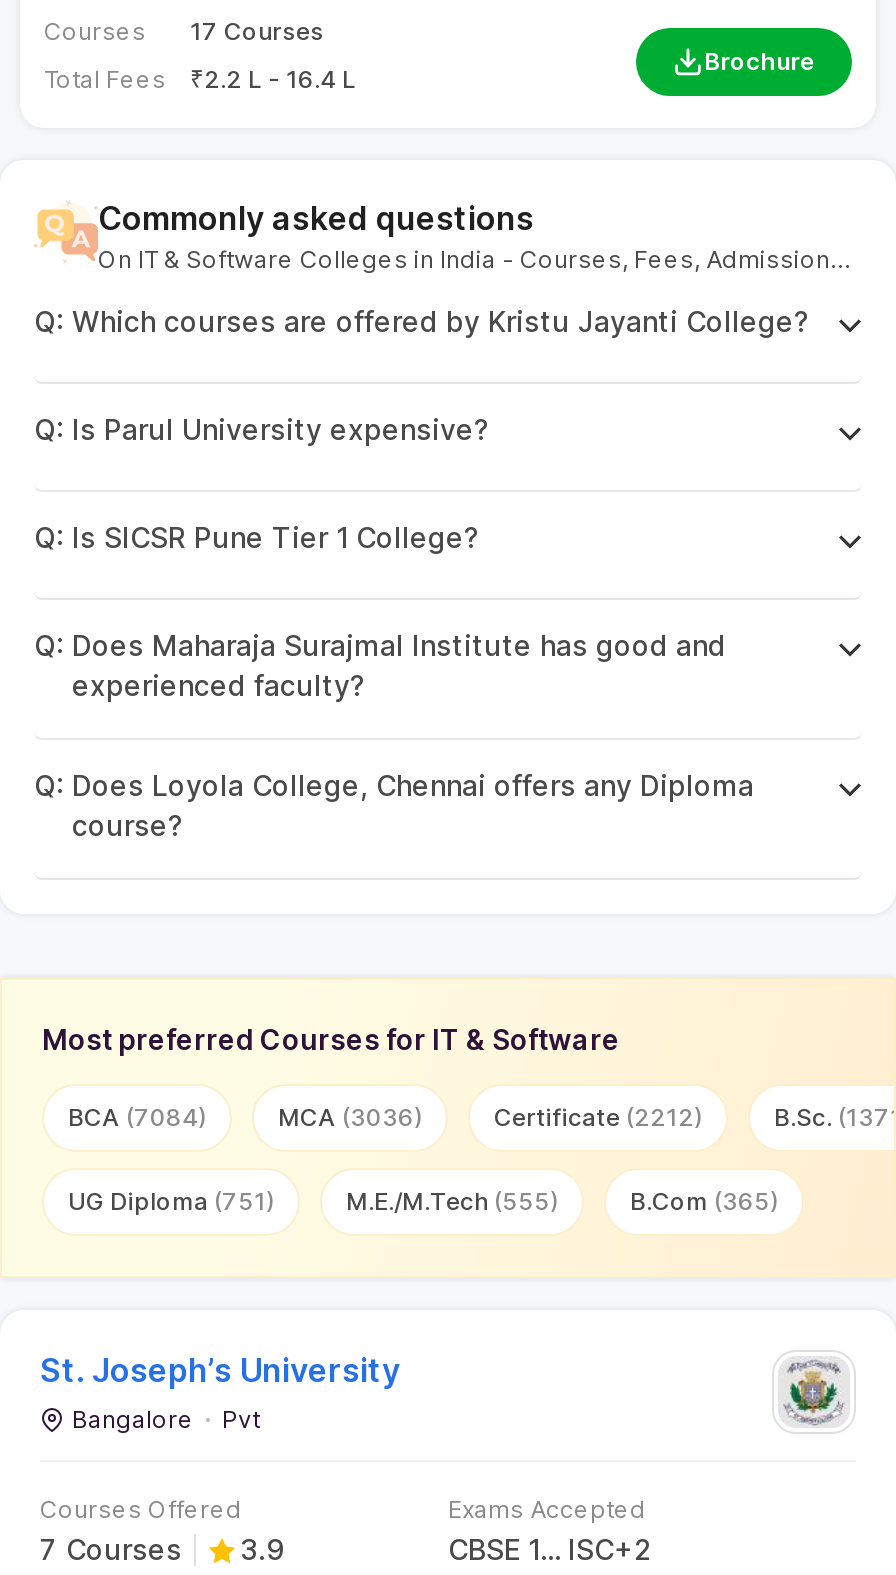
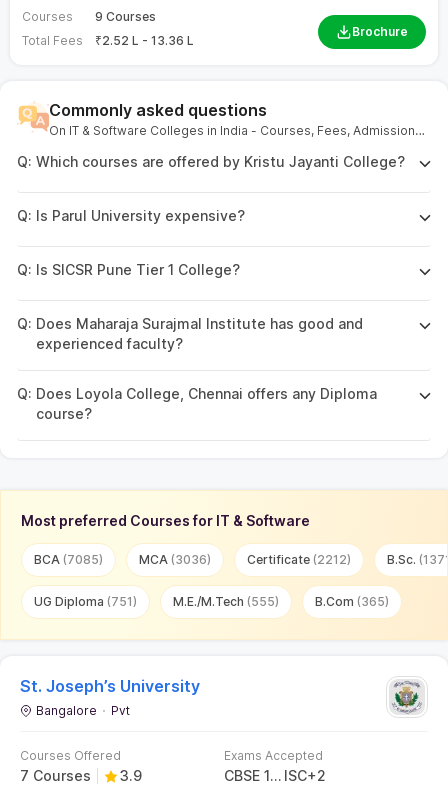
- Courses 17 Courses
+ Courses 9 Courses

- Total Fees ₹2.2 L - 16.4 L
+ Total Fees ₹2.52 L - 13.36 L

- BCA (7084)
+ BCA (7085)
